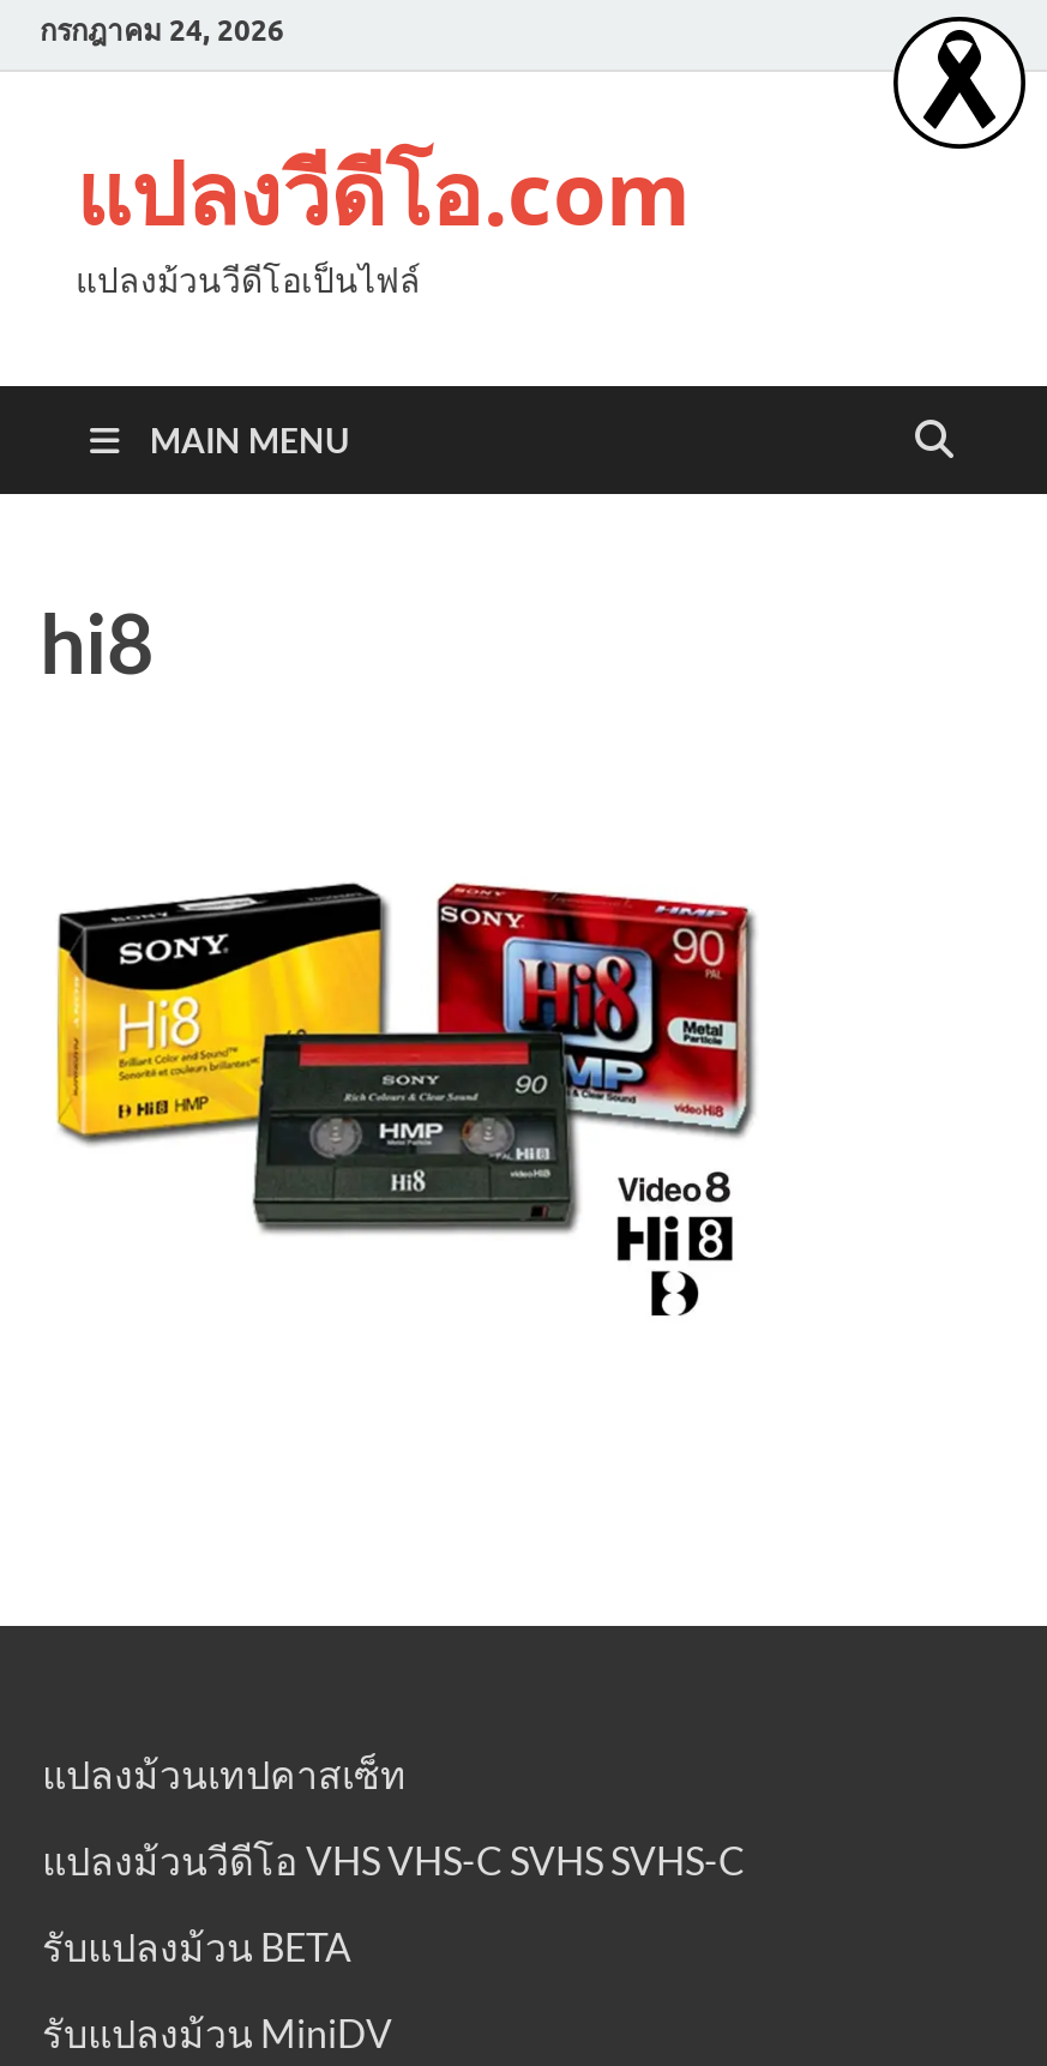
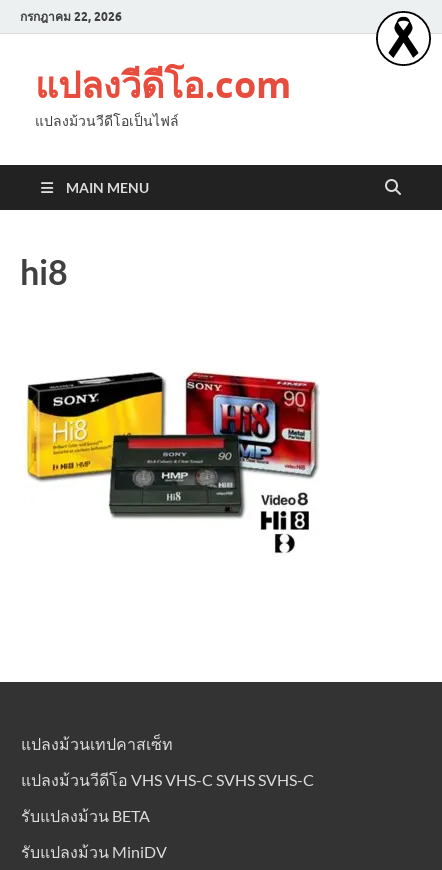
- กรกฎาคม 24, 2026
+ กรกฎาคม 22, 2026
